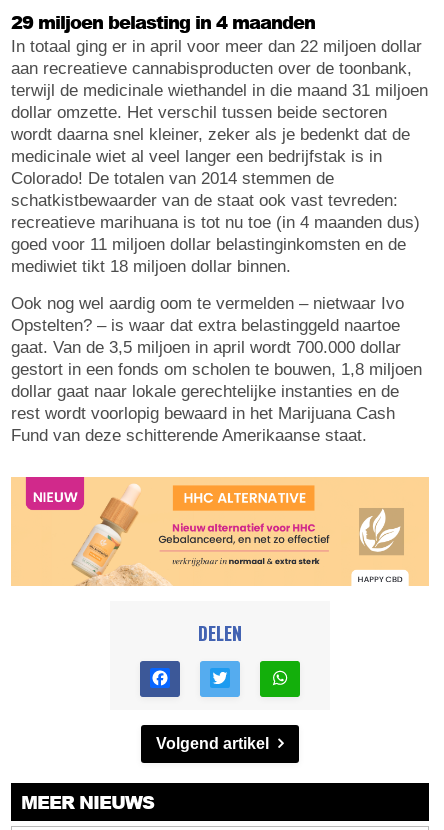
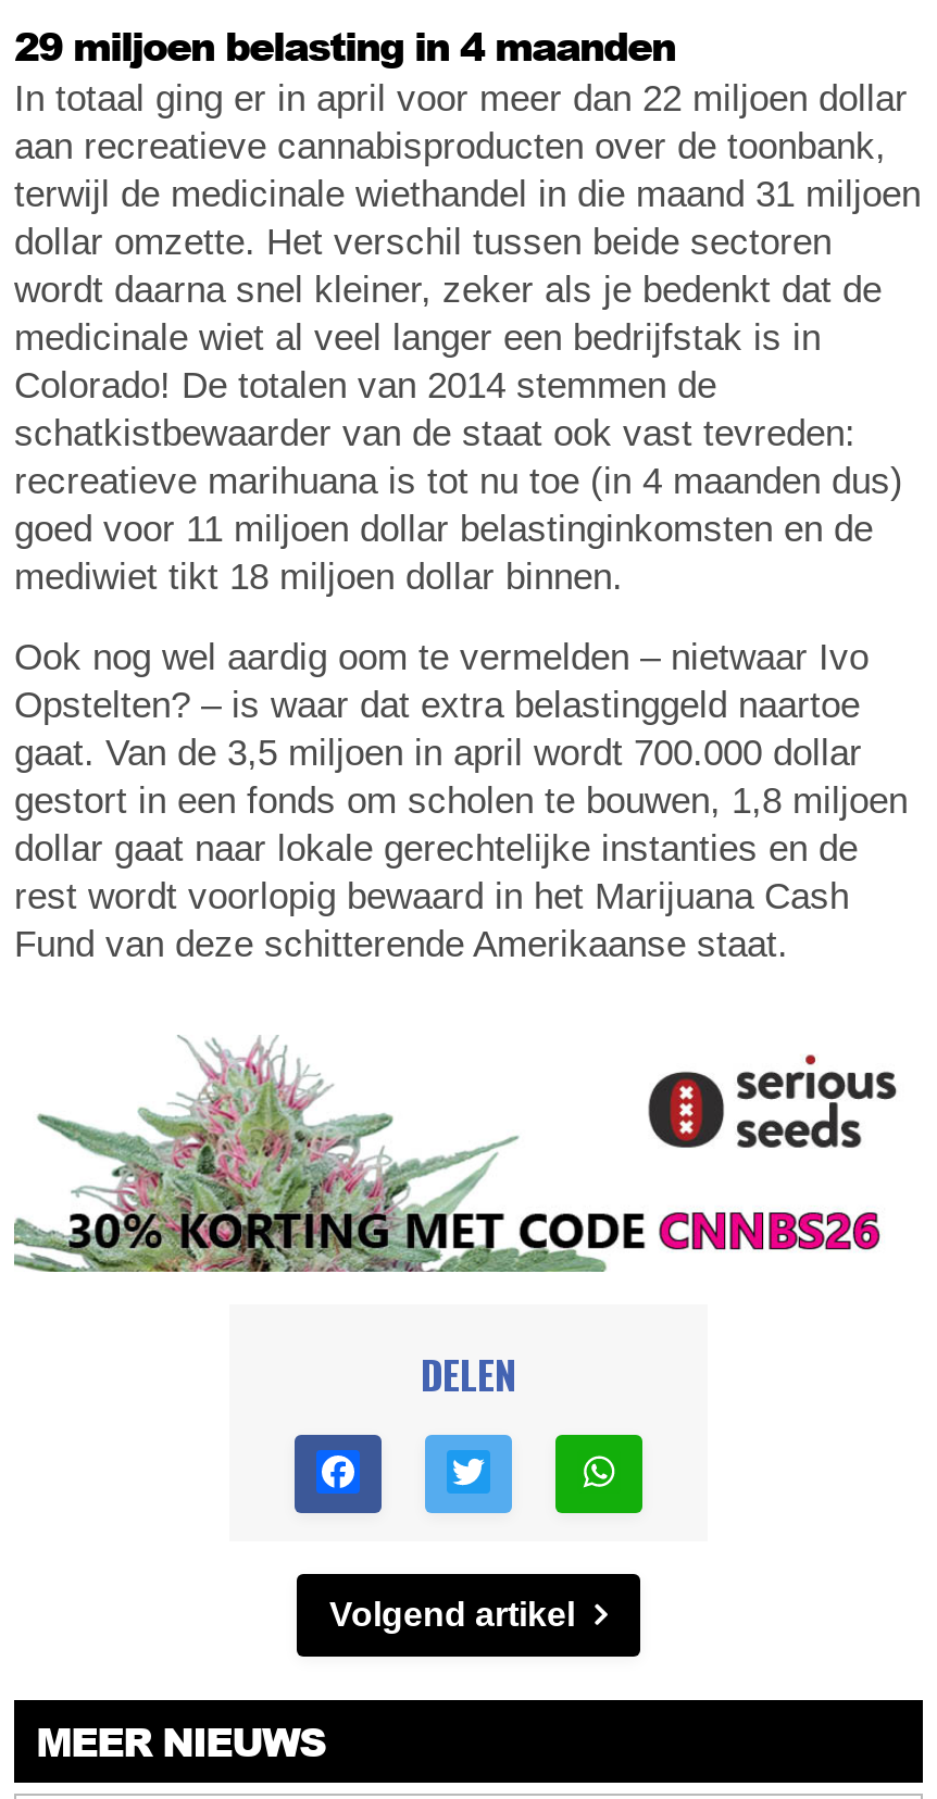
- [image]
+ [image]
